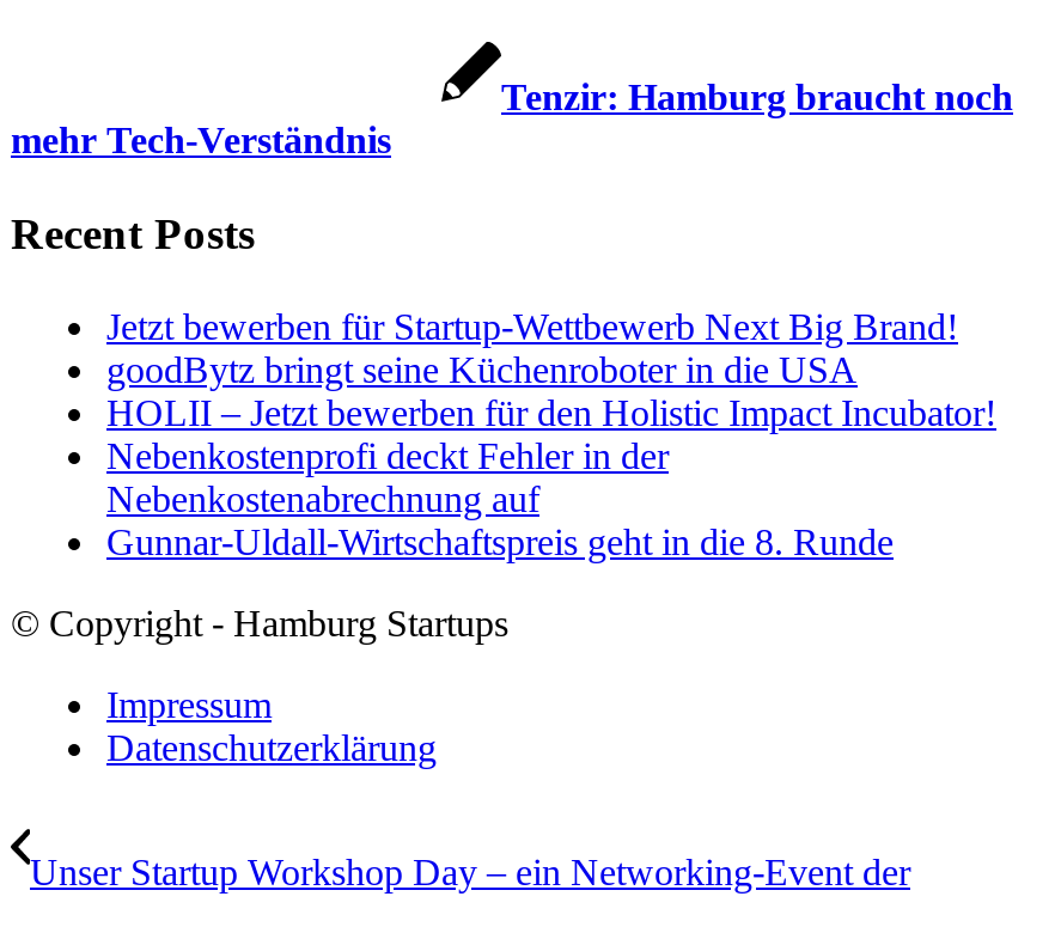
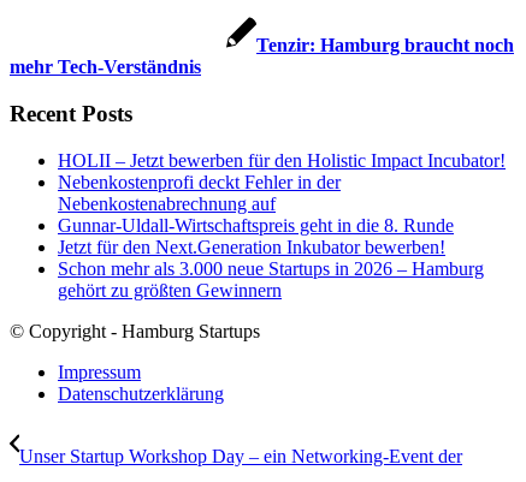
- Jetzt bewerben für Startup-Wettbewerb Next Big Brand!
- goodBytz bringt seine Küchenroboter in die USA

moved up: HOLII – Jetzt bewerben für den Holistic Impact Incubator! | Nebenkostenprofi deckt Fehler in der | Nebenkostenabrechnung auf | Gunnar-Uldall-Wirtschaftspreis geht in die 8. Runde

+ Jetzt für den Next.Generation Inkubator bewerben!
+ Schon mehr als 3.000 neue Startups in 2026 – Hamburg
+ gehört zu größten Gewinnern
